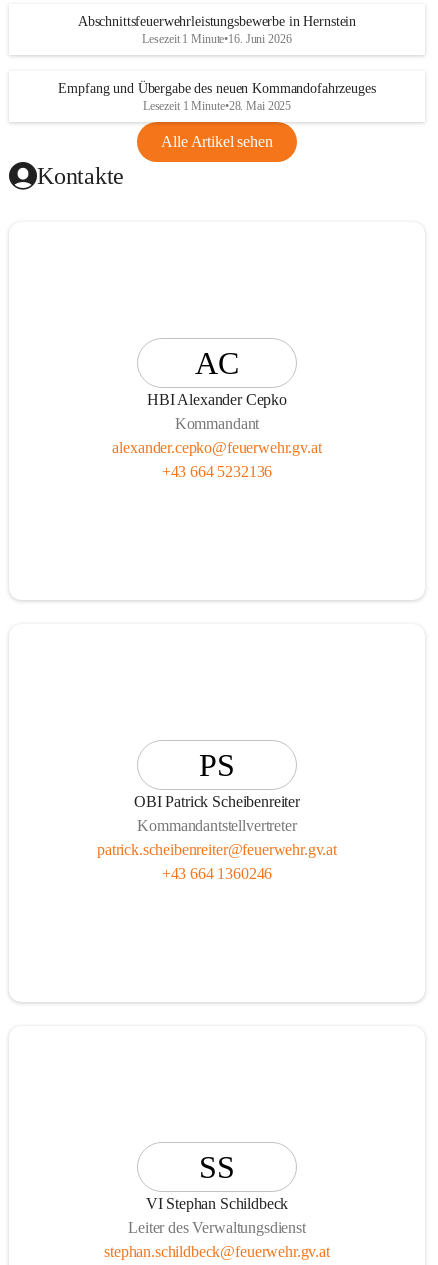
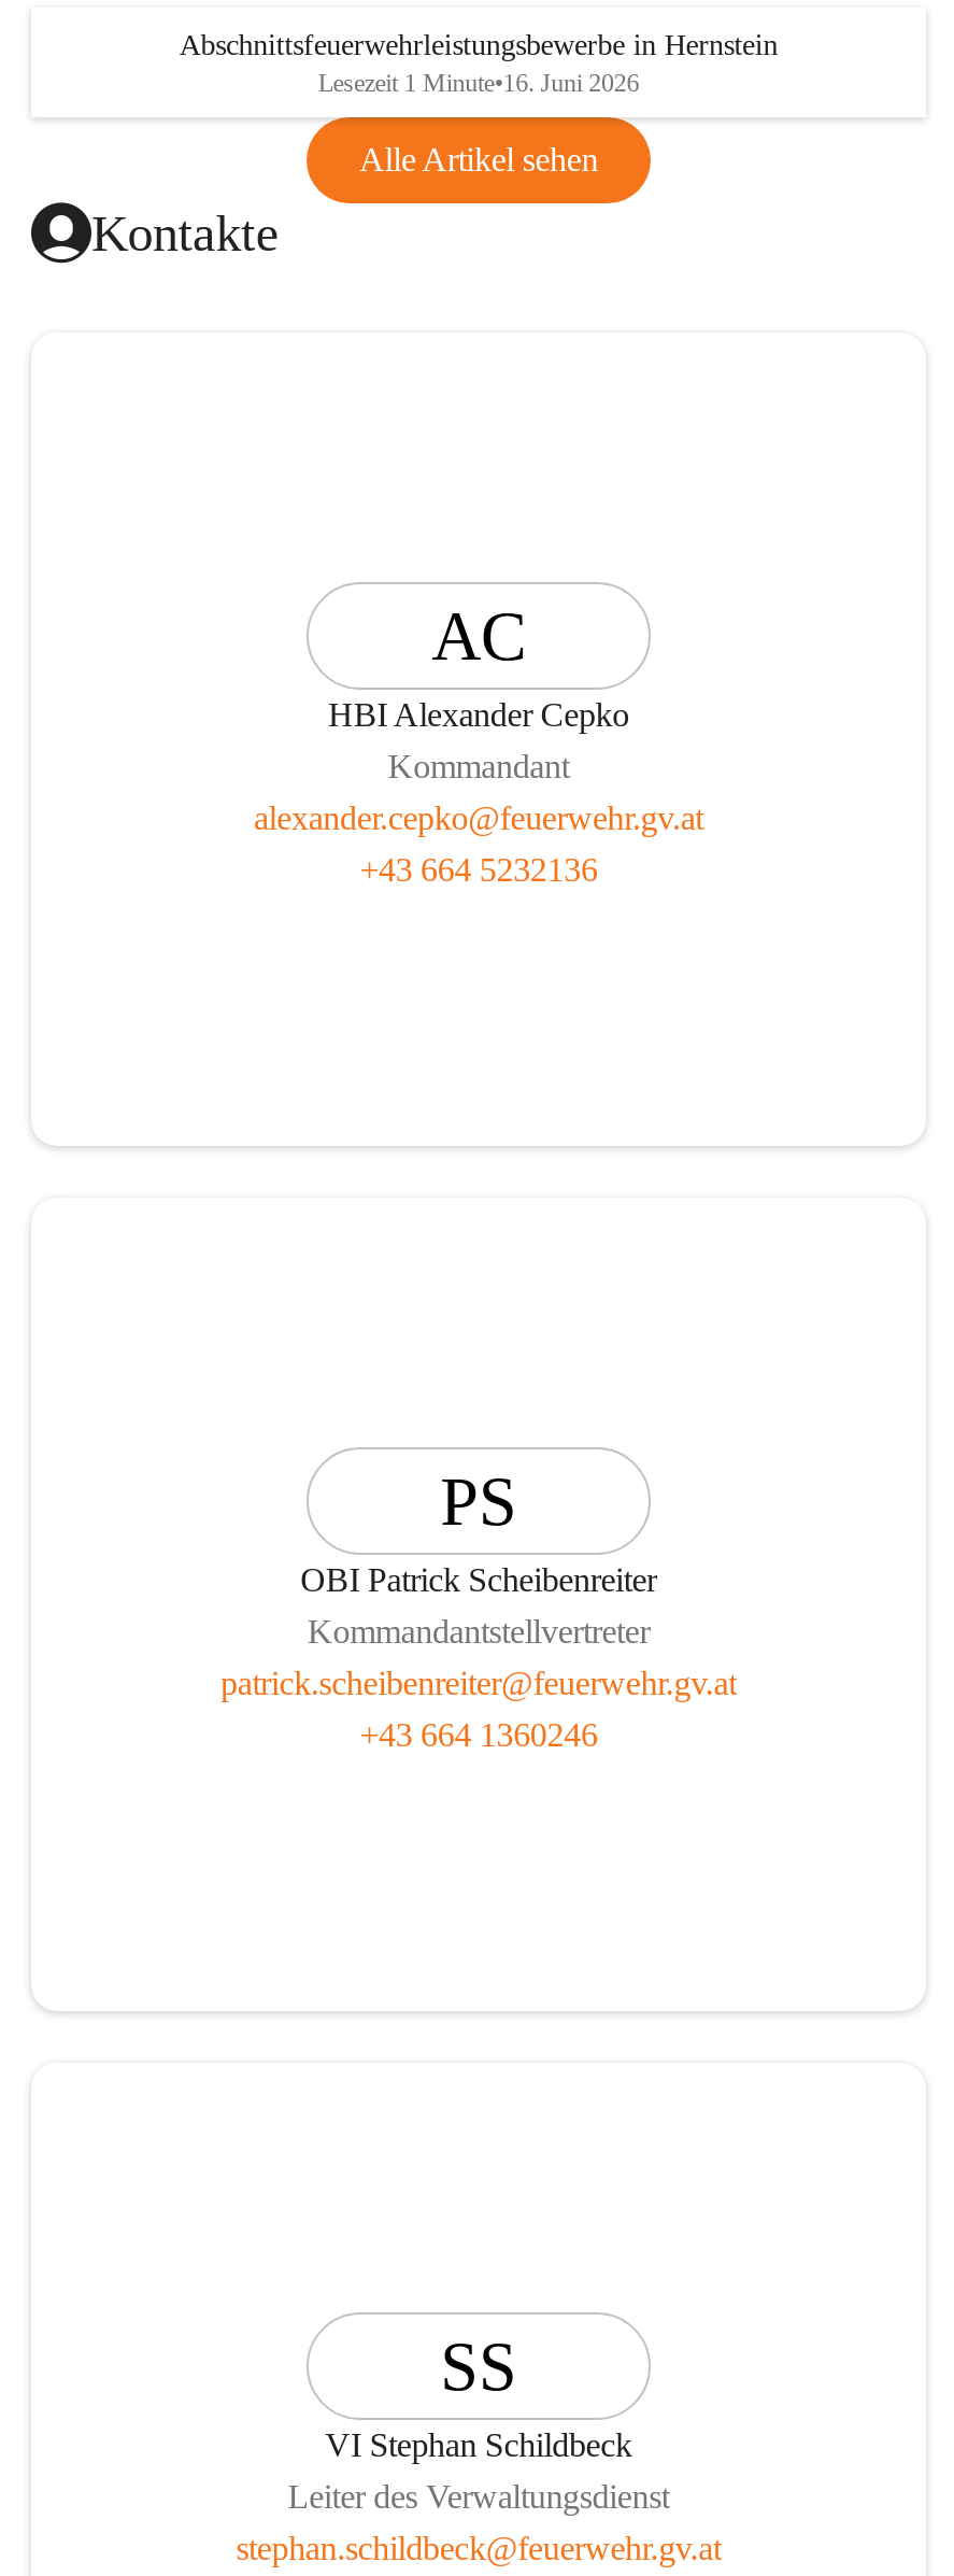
- Empfang und Übergabe des neuen Kommandofahrzeuges
- Lesezeit 1 Minute•28. Mai 2025
